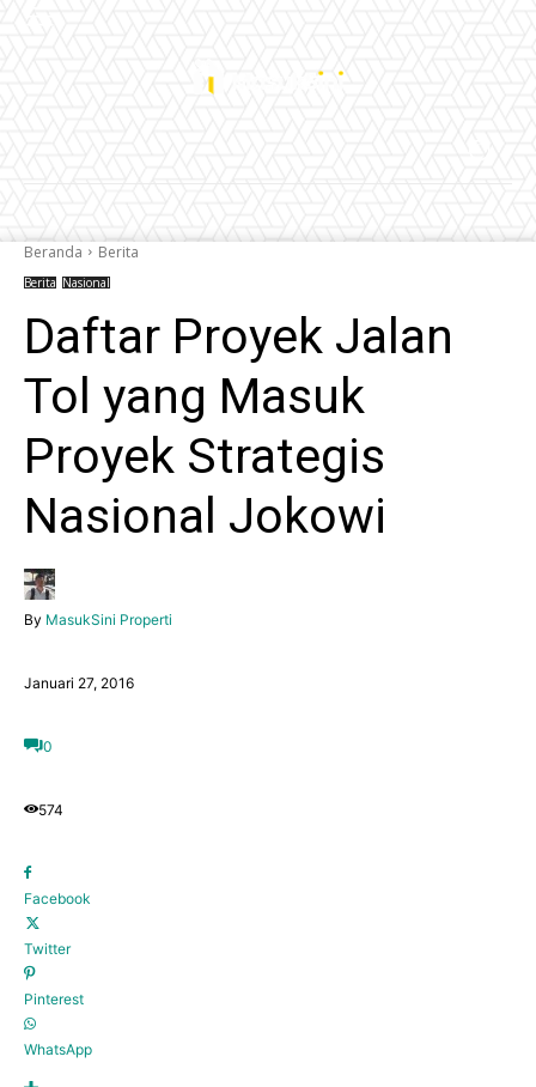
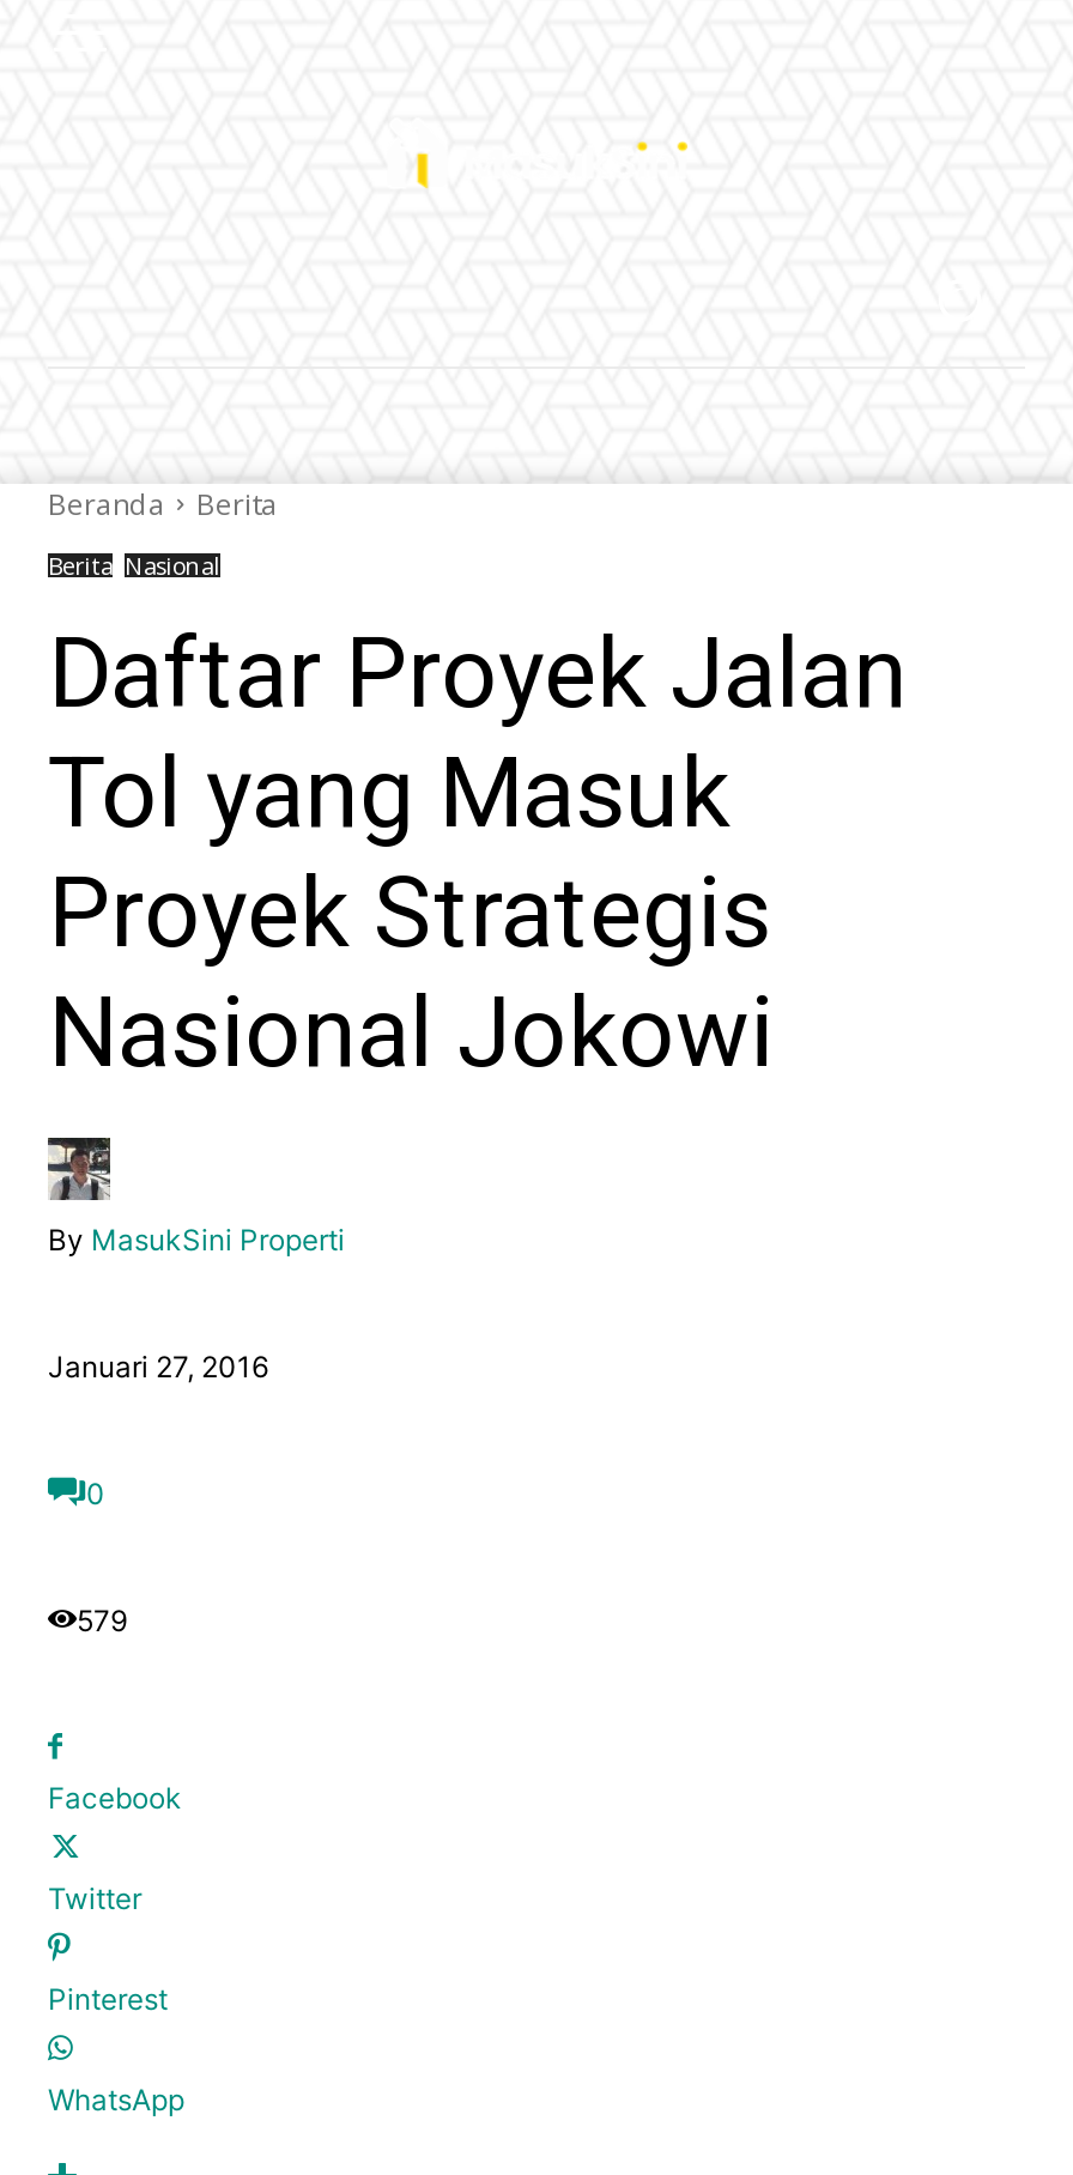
- 574
+ 579
